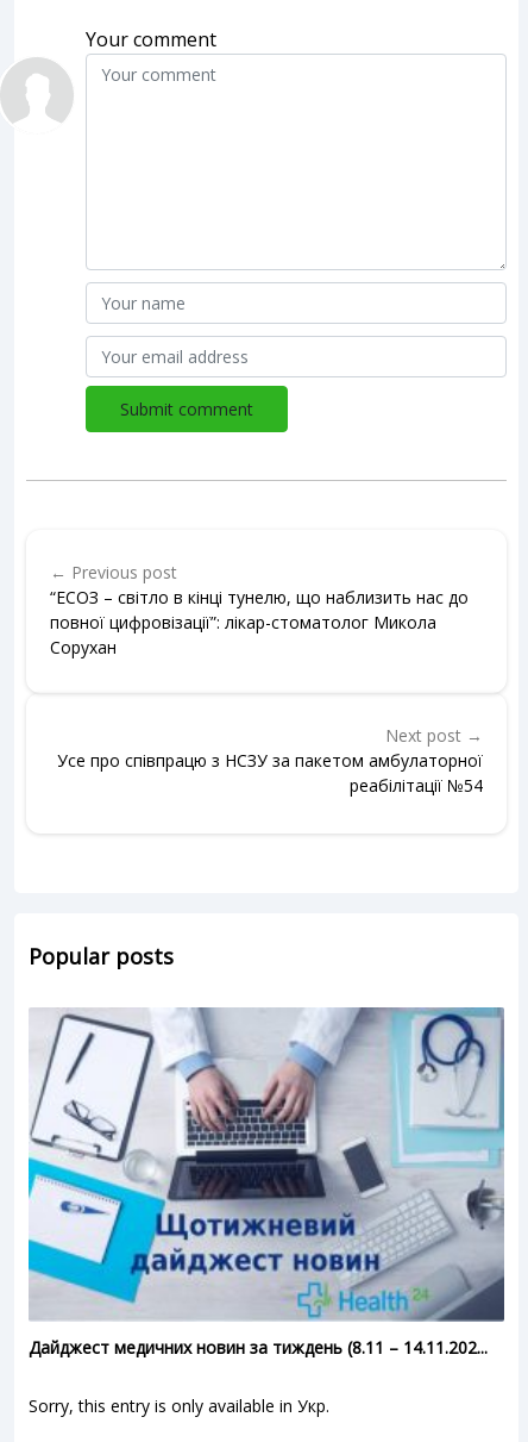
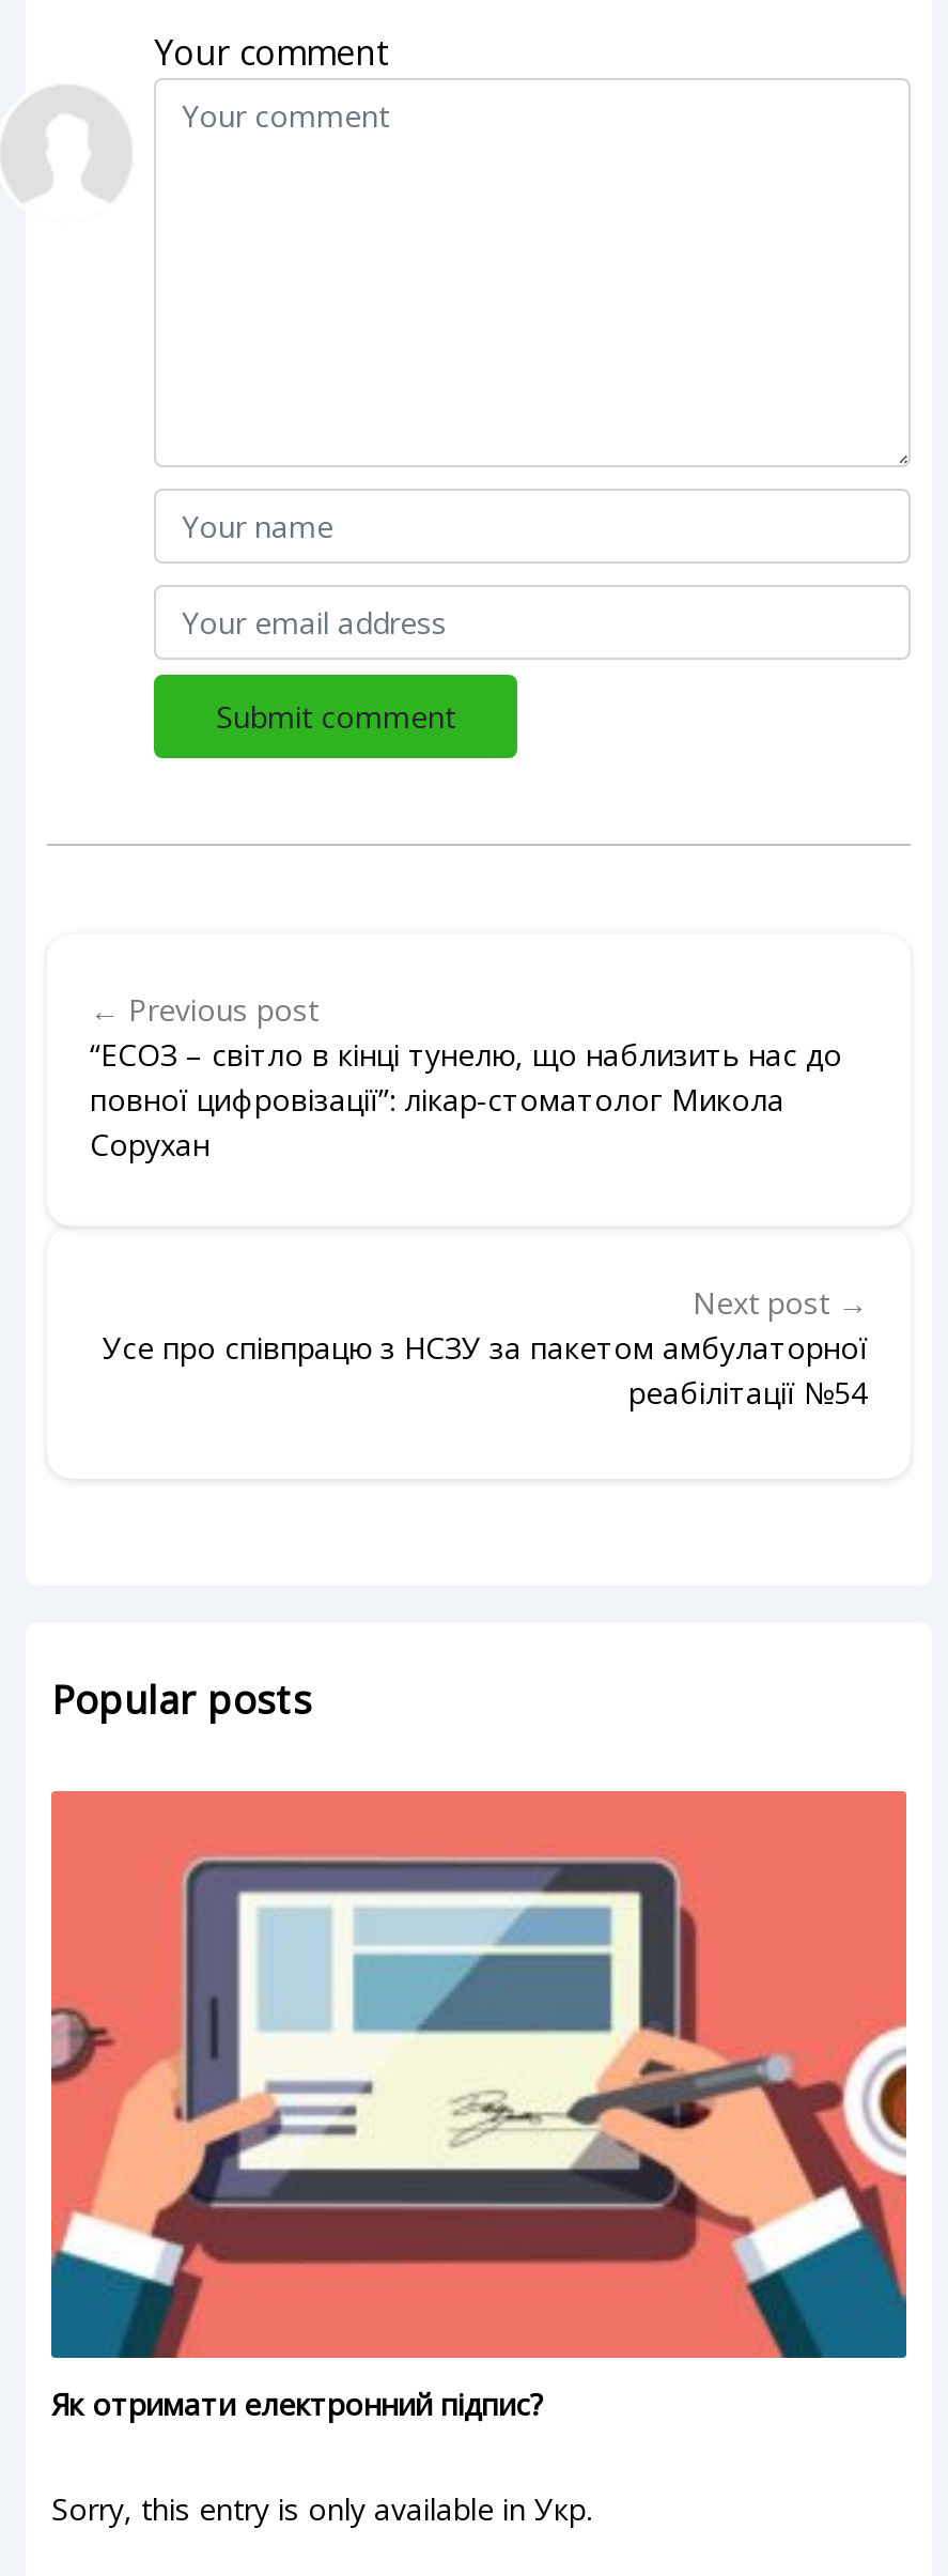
- [image]
- Дайджест медичних новин за тиждень (8.11 – 14.11.202...
+ [image]
+ Як отримати електронний підпис?
